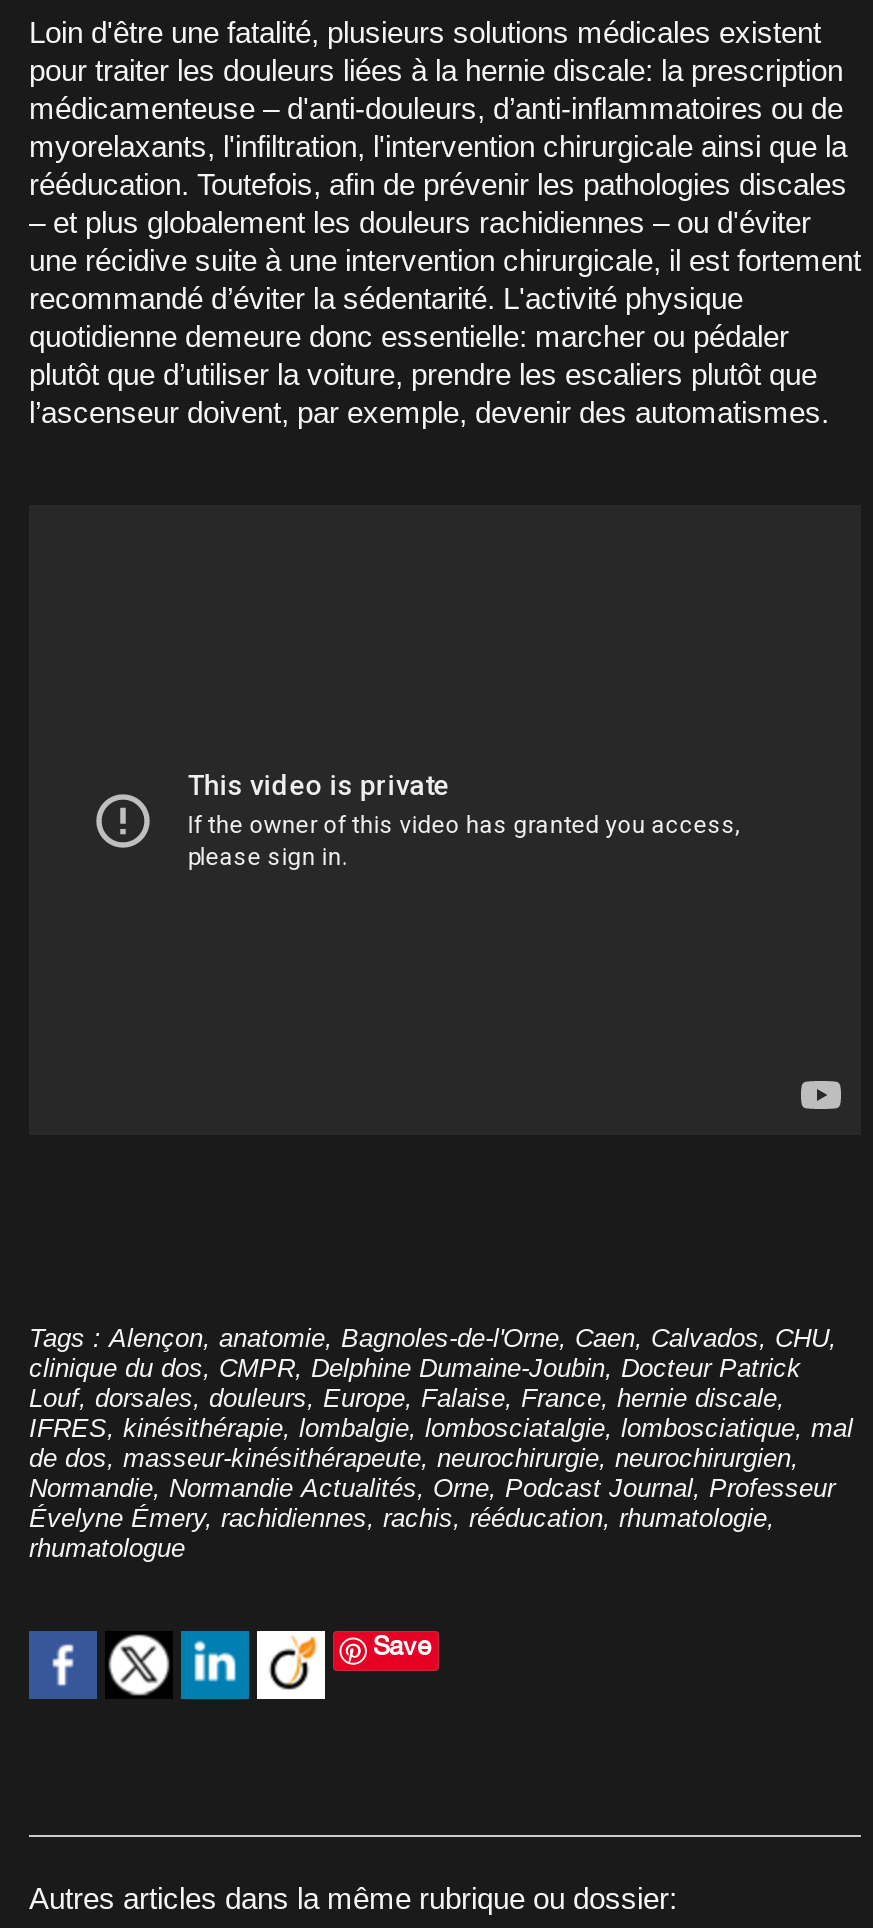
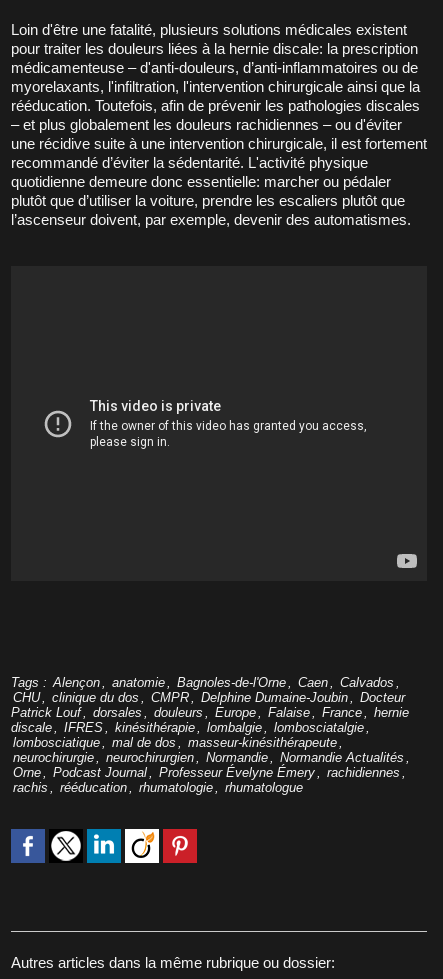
- Tags: Alençon, anatomie, Bagnoles-de-l'Orne, Caen, Calvados, CHU,
- clinique du dos, CMPR, Delphine Dumaine-Joubin, Docteur Patrick
- Louf, dorsales, douleurs, Europe, Falaise, France, hernie discale,
- IFRES, kinésithérapie, lombalgie, lombosciatalgie, lombosciatique, mal
- de dos, masseur-kinésithérapeute, neurochirurgie, neurochirurgien,
- Normandie, Normandie Actualités, Orne, Podcast Journal, Professeur
- Évelyne Émery, rachidiennes, rachis, rééducation, rhumatologie,
- rhumatologue
- Save
+ Tags: Alençon , anatomie , Bagnoles-de-l'Orne , Caen , Calvados ,
+ CHU , clinique du dos , CMPR , Delphine Dumaine-Joubin , Docteur
+ Patrick Louf , dorsales , douleurs , Europe , Falaise , France , hernie
+ discale , IFRES , kinésithérapie , lombalgie , lombosciatalgie ,
+ lombosciatique , mal de dos , masseur-kinésithérapeute ,
+ neurochirurgie , neurochirurgien , Normandie , Normandie Actualités ,
+ Orne , Podcast Journal , Professeur Évelyne Émery , rachidiennes ,
+ rachis , rééducation , rhumatologie , rhumatologue

- [image]
+ [image]
